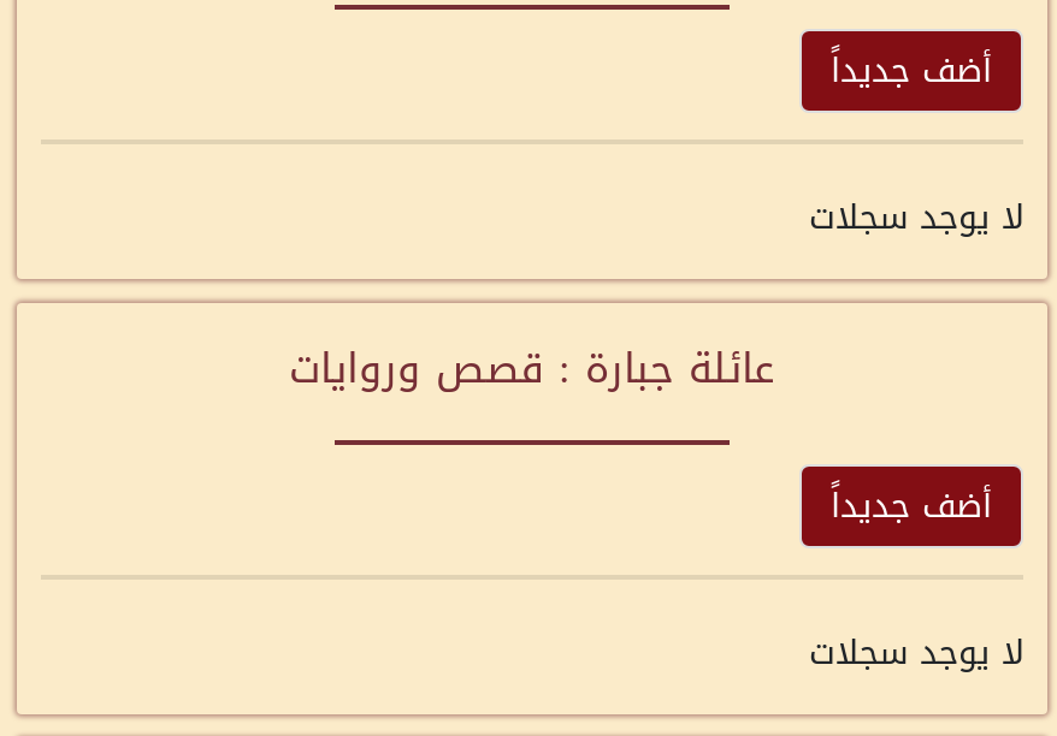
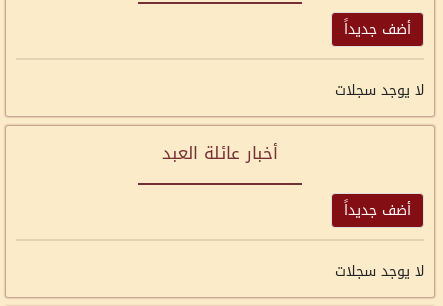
- عائلة جبارة : قصص وروايات
+ أخبار عائلة العبد
